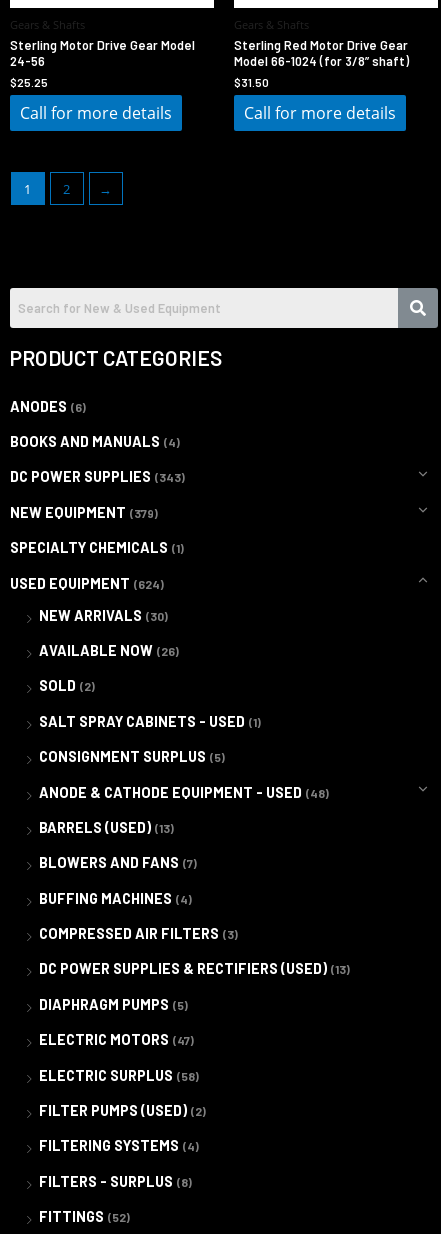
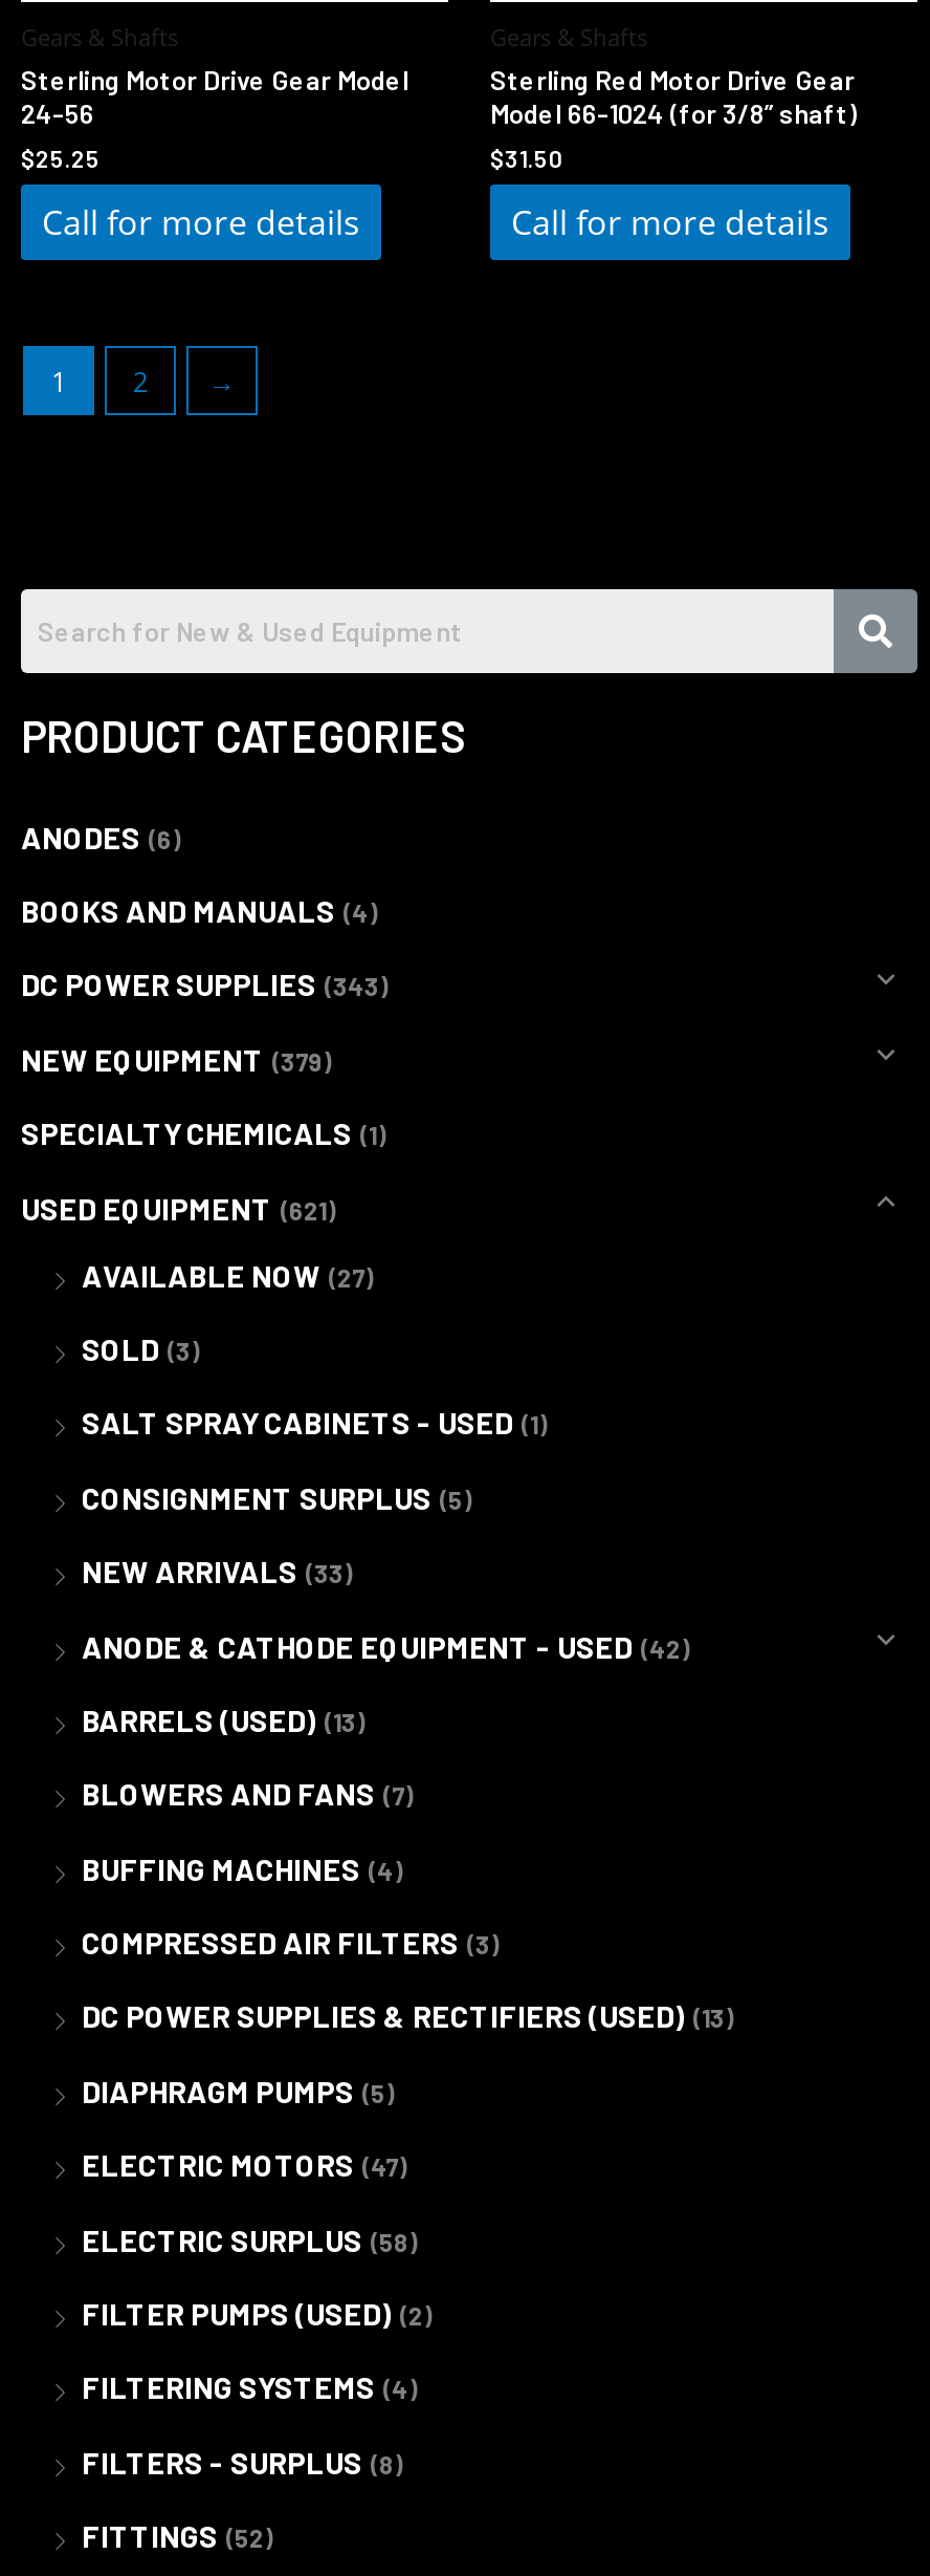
- USED EQUIPMENT (624)
- NEW ARRIVALS (30)
- AVAILABLE NOW (26)
- SOLD (2)
+ USED EQUIPMENT (621)
+ AVAILABLE NOW (27)
+ SOLD (3)

moved up: SALT SPRAY CABINETS - USED (1) | CONSIGNMENT SURPLUS (5)

- ANODE & CATHODE EQUIPMENT - USED (48)
+ NEW ARRIVALS (33)
+ ANODE & CATHODE EQUIPMENT - USED (42)
